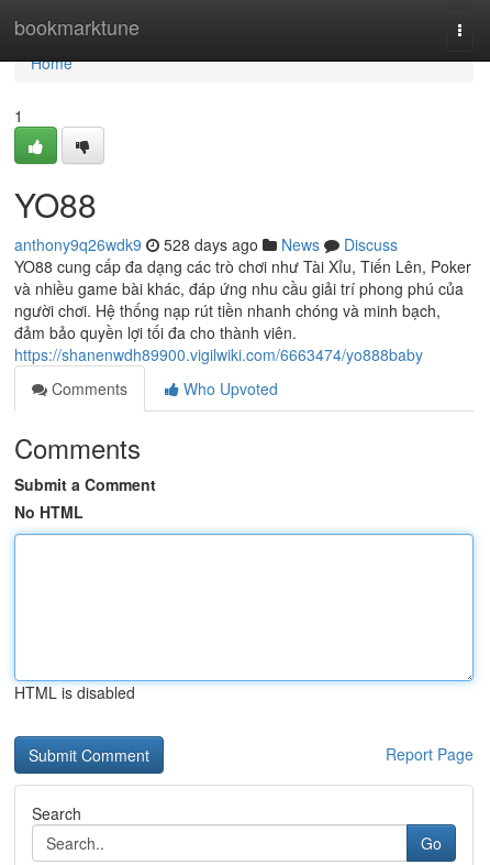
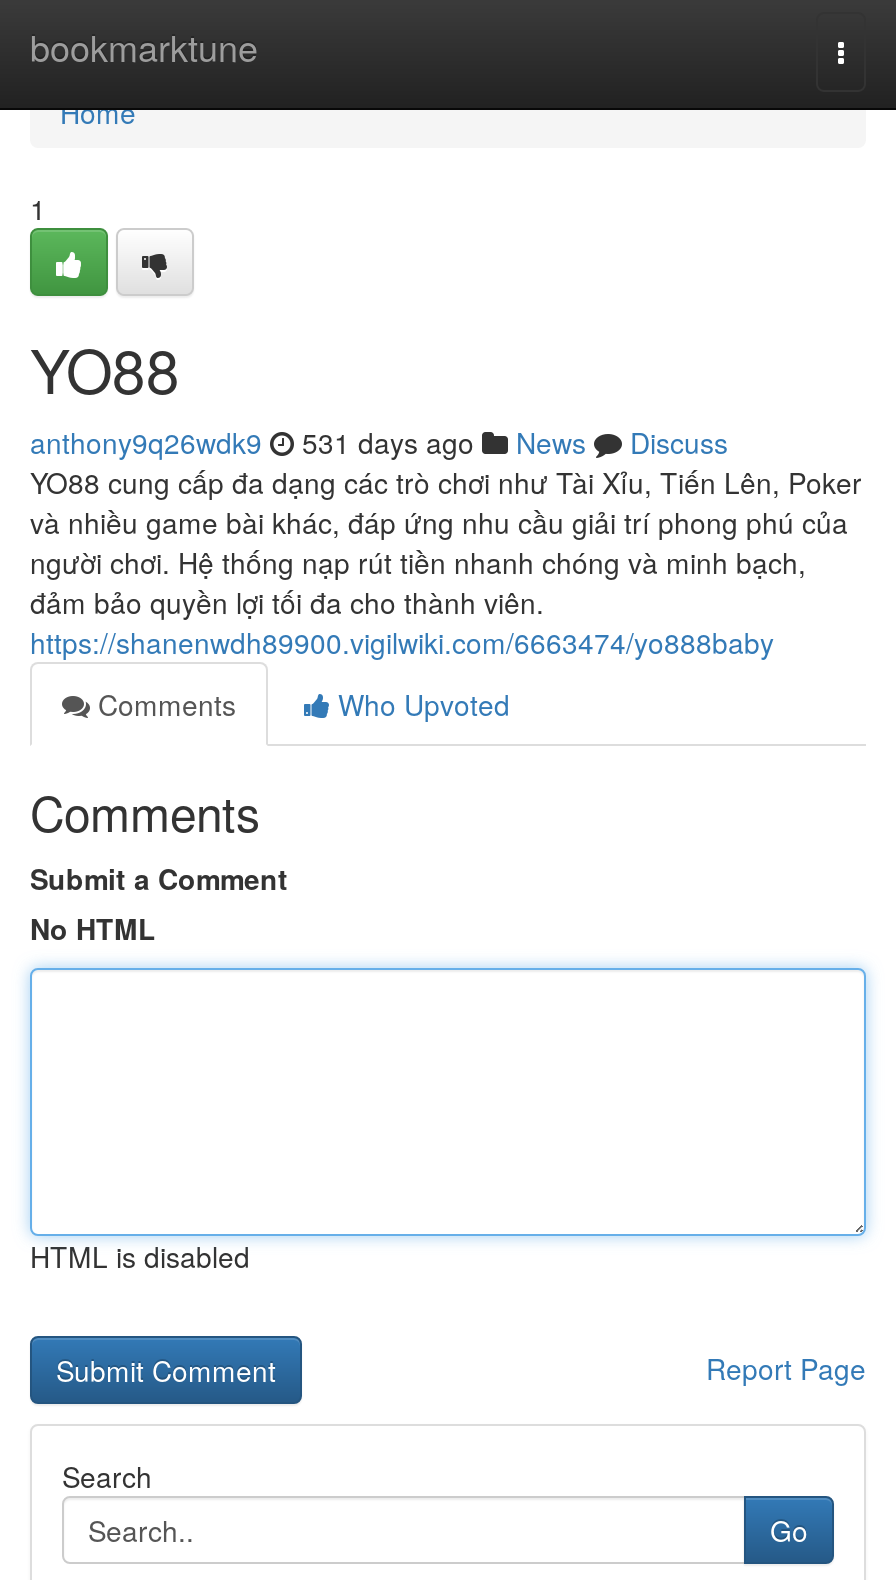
- anthony9q26wdk9 528 days ago News Discuss
+ anthony9q26wdk9 531 days ago News Discuss
